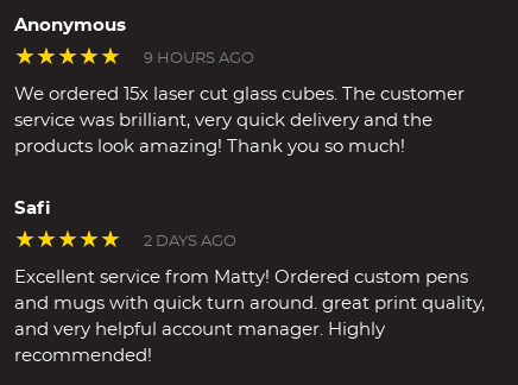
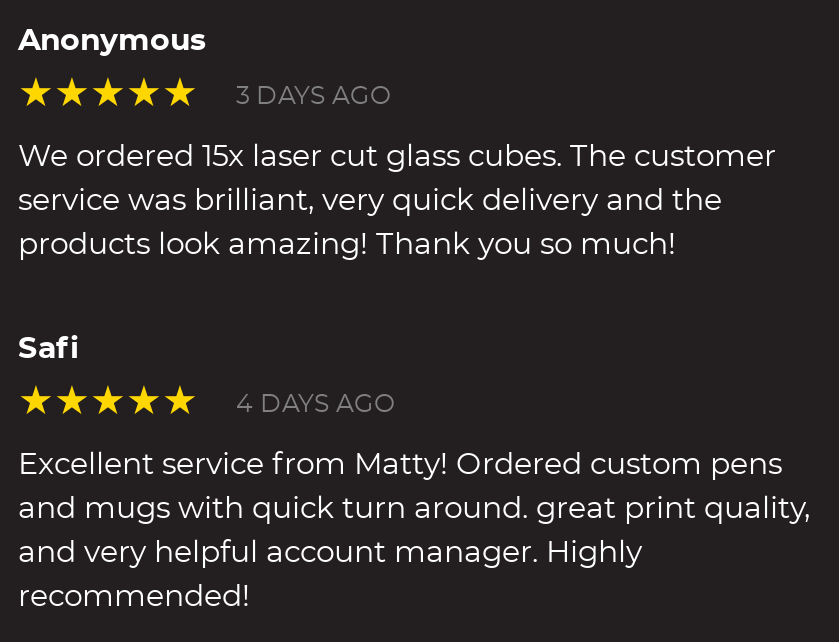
- 9 HOURS AGO
+ 3 DAYS AGO

- 2 DAYS AGO
+ 4 DAYS AGO
